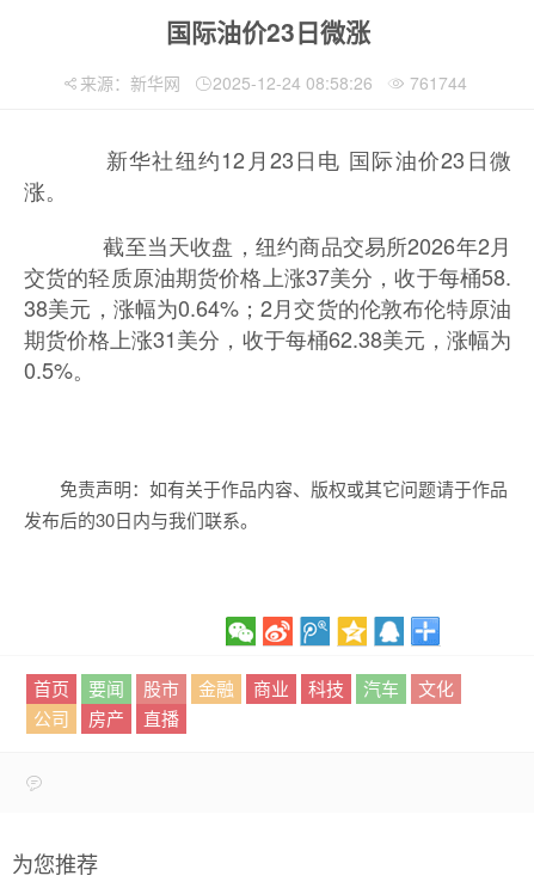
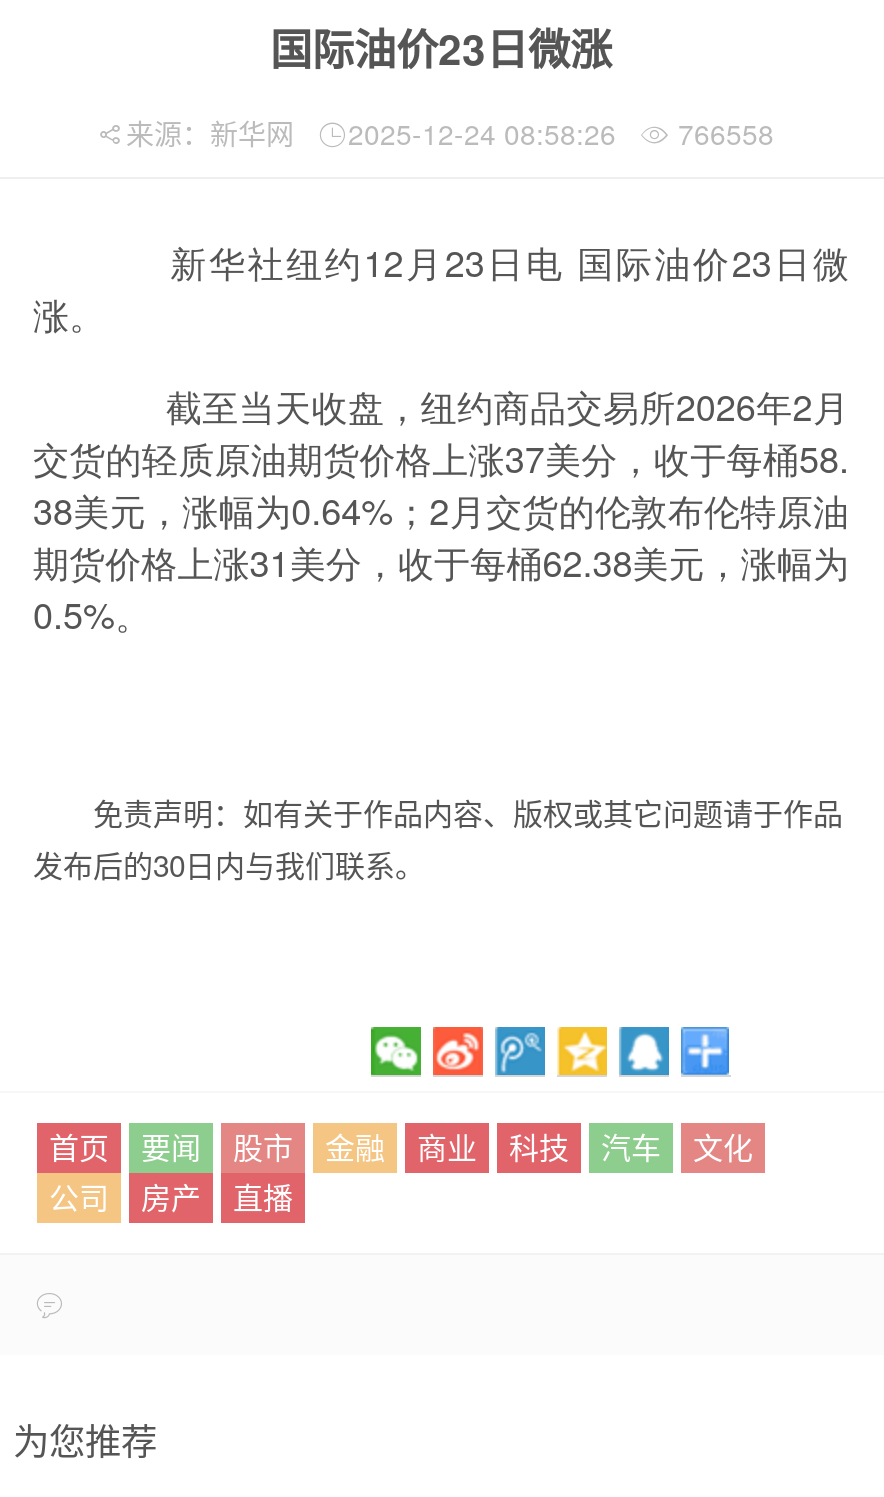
- 来源：新华网 2025-12-24 08:58:26 761744
+ 来源：新华网 2025-12-24 08:58:26 766558
